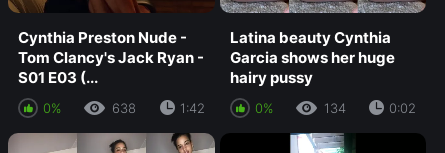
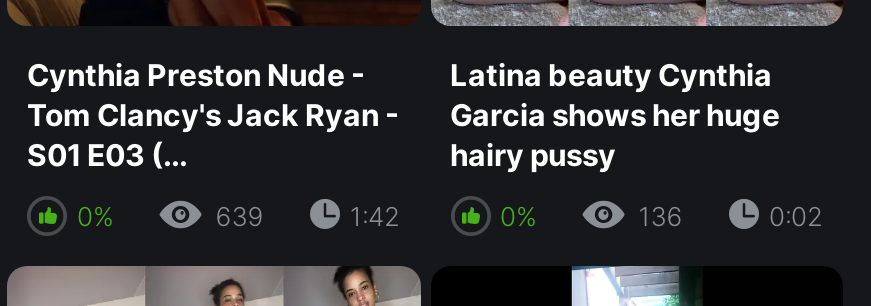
- 638
+ 639

- 134
+ 136
